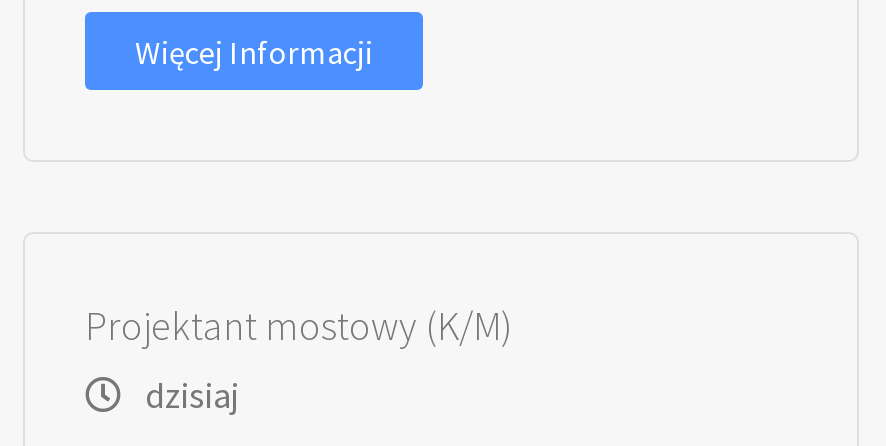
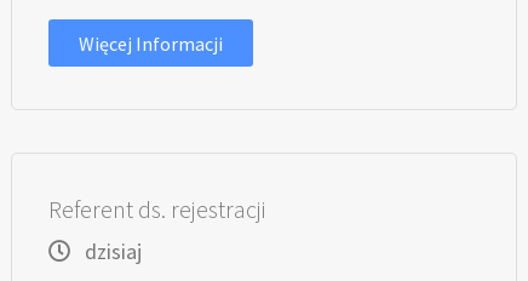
- Projektant mostowy (K/M)
+ Referent ds. rejestracji
